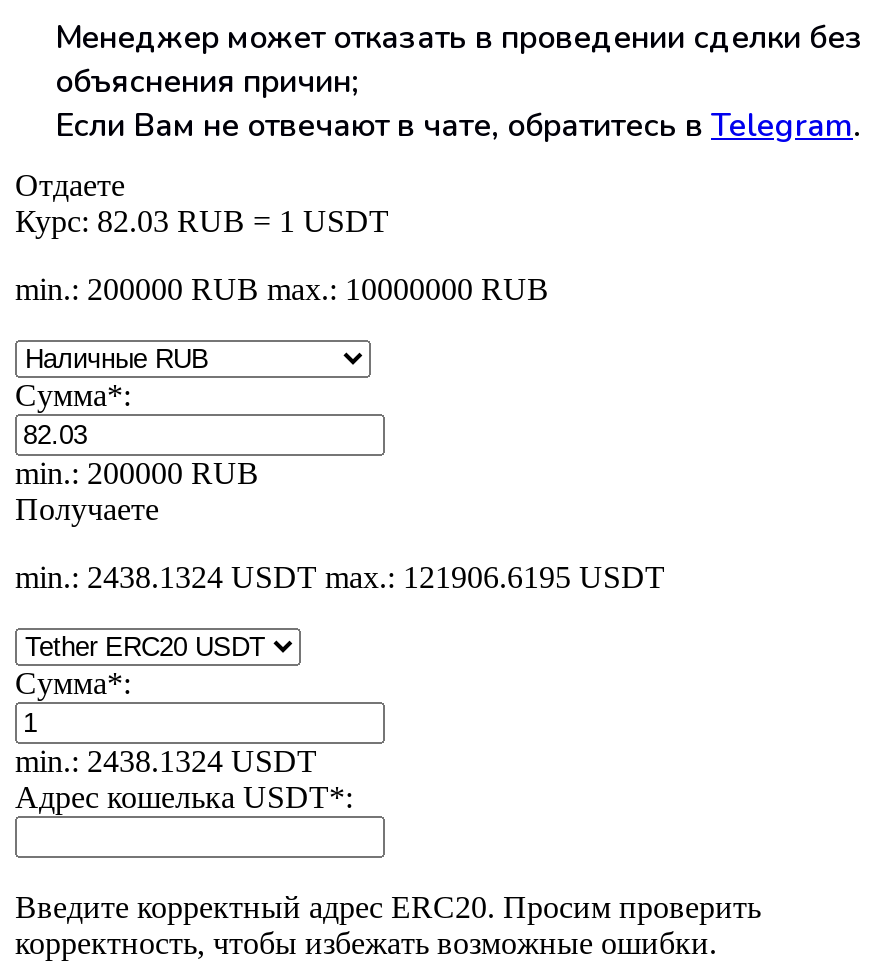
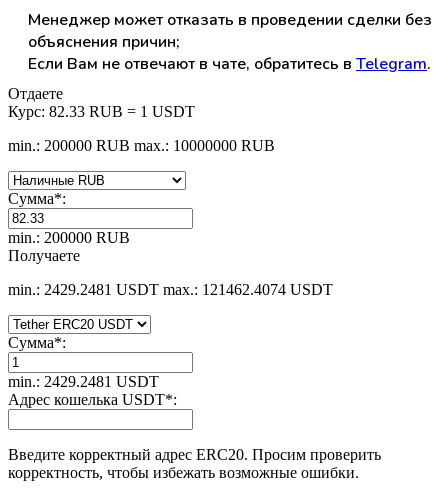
- Курс: 82.03 RUB = 1 USDT
+ Курс: 82.33 RUB = 1 USDT

- min.: 2438.1324 USDT max.: 121906.6195 USDT
+ min.: 2429.2481 USDT max.: 121462.4074 USDT

- min.: 2438.1324 USDT
+ min.: 2429.2481 USDT
